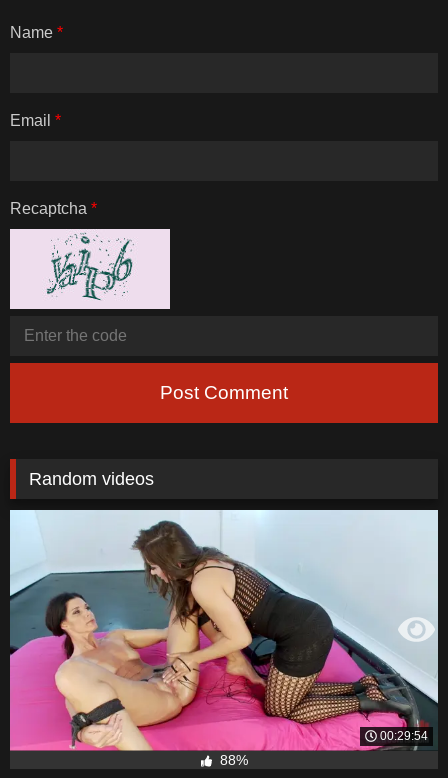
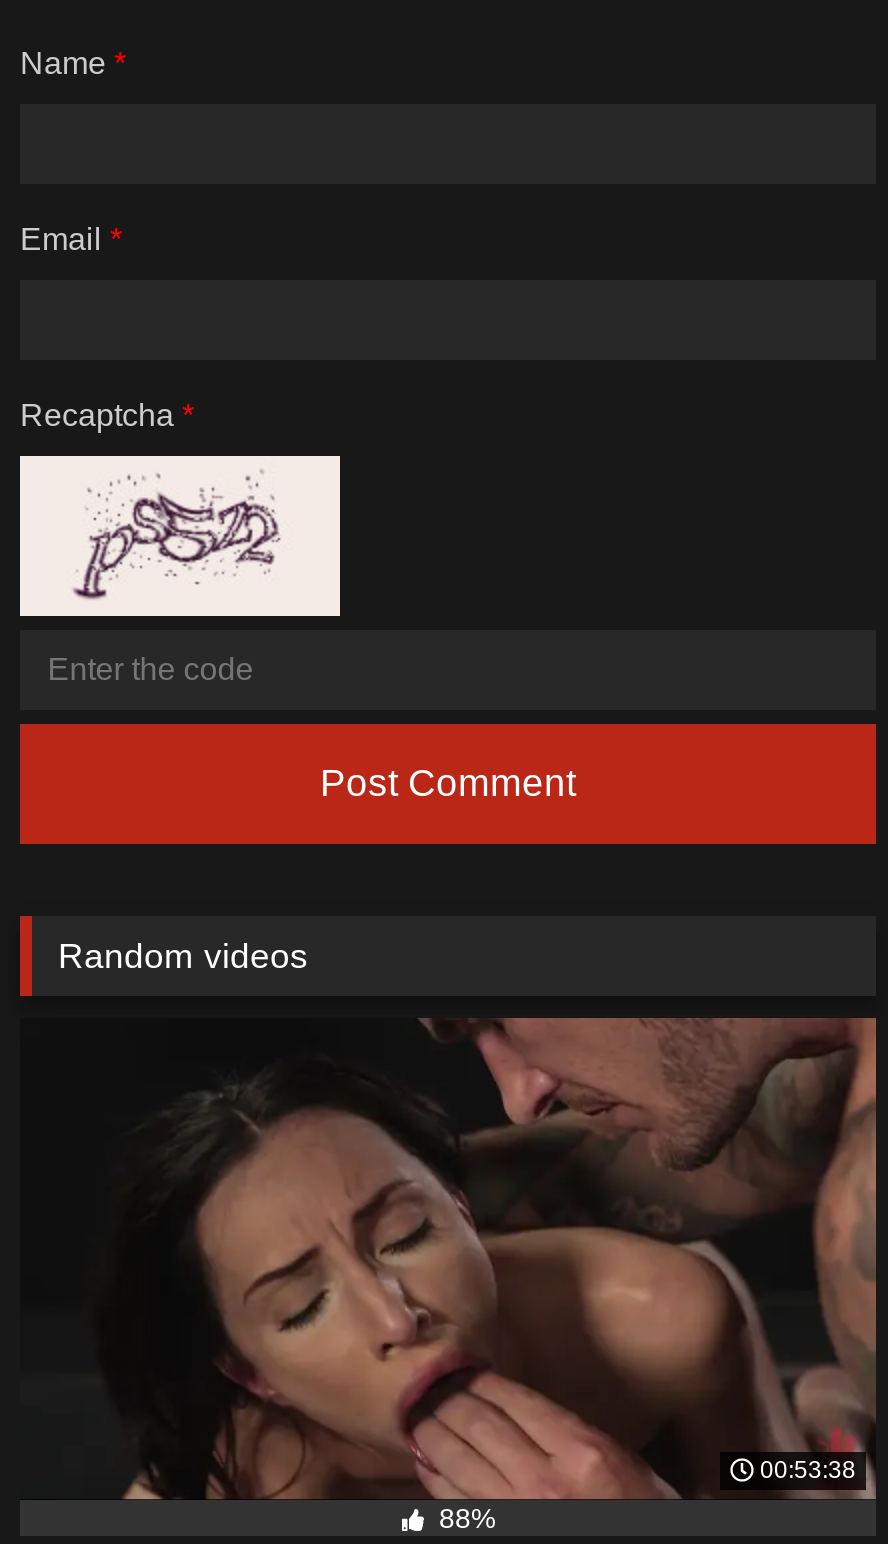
- [image]
+ [image]

- [image]
- 00:29:54
+ [image]
+ 00:53:38
